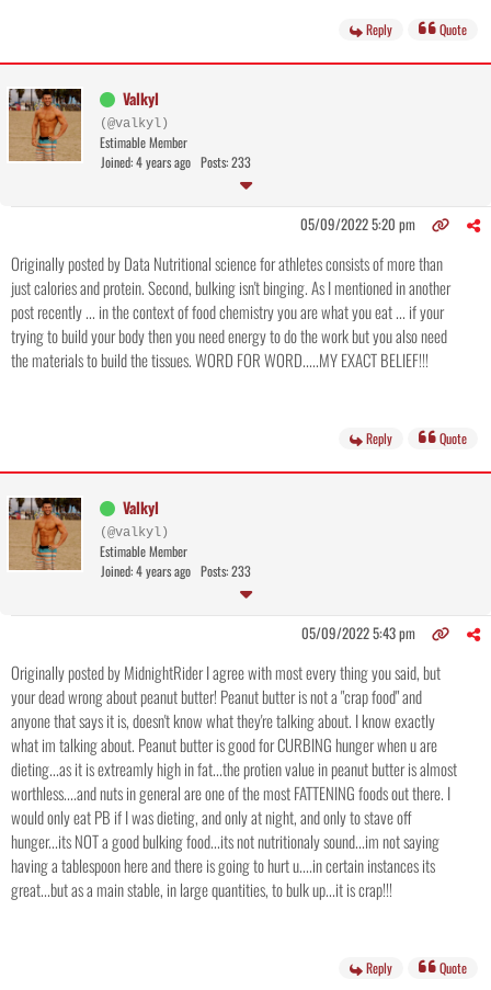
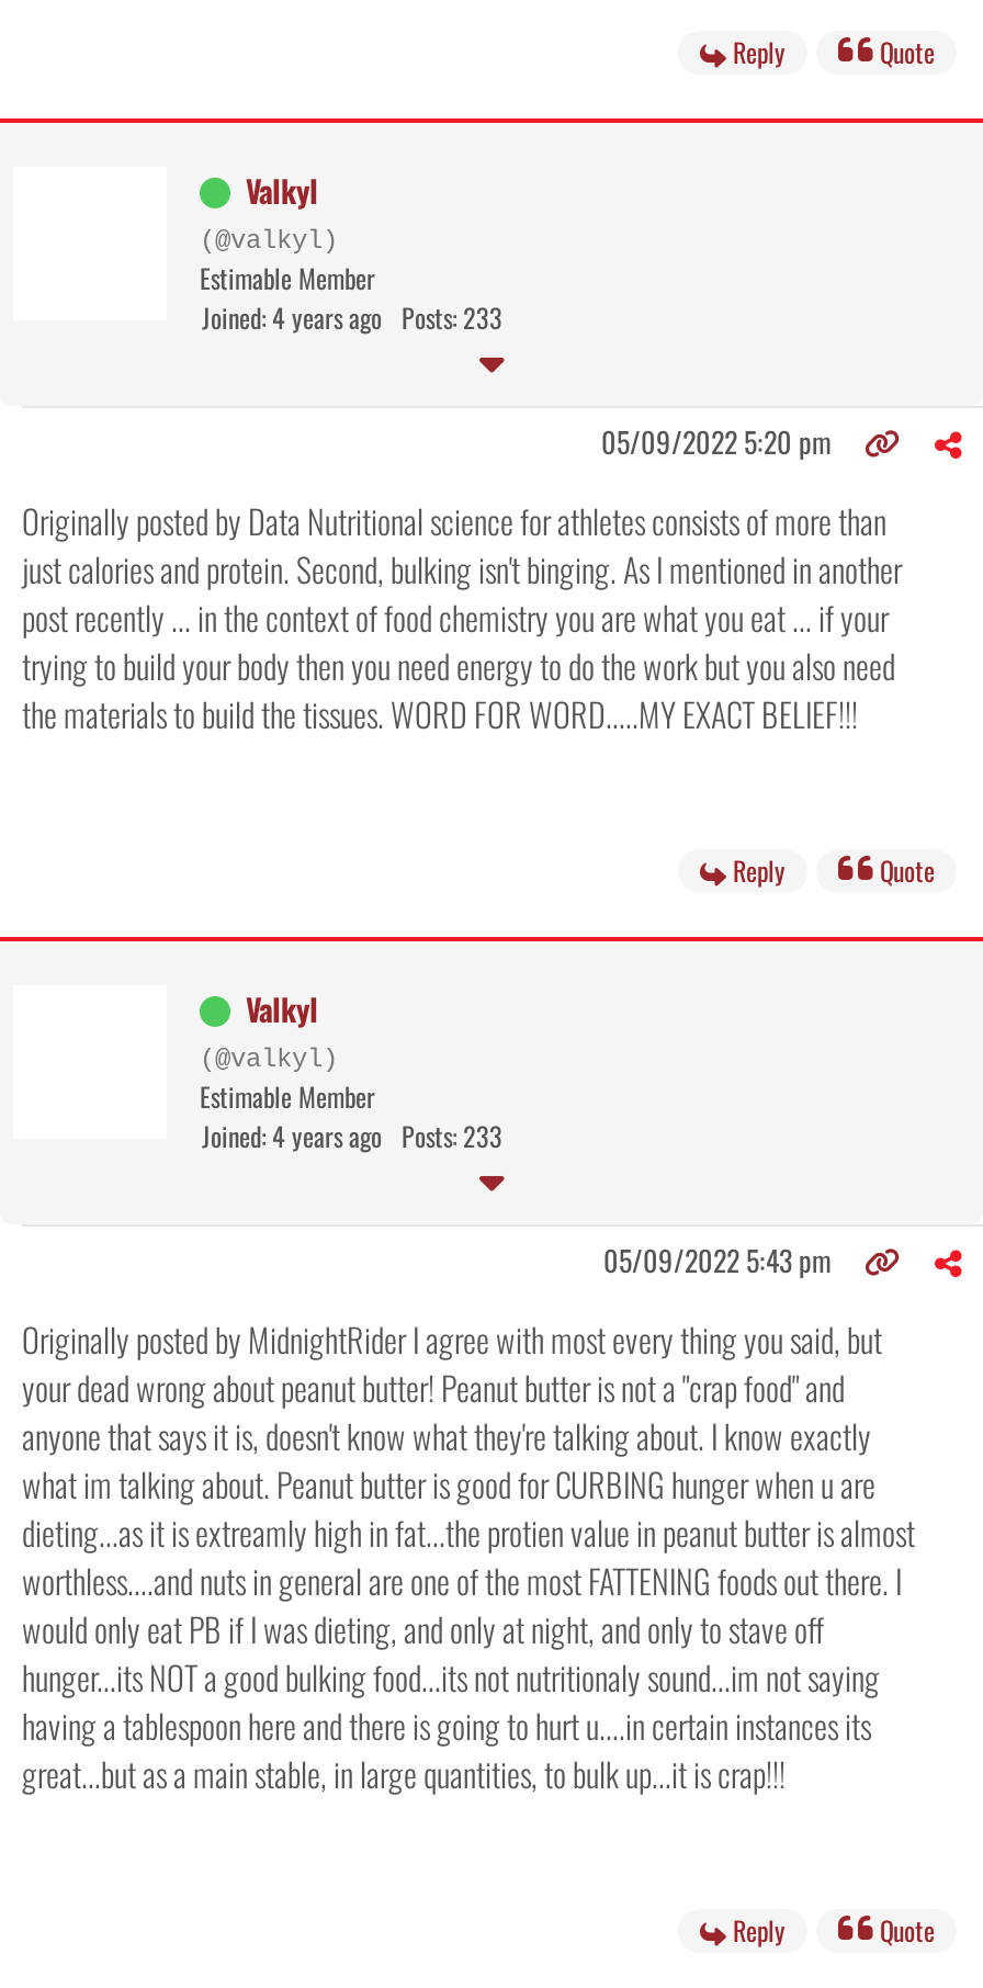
- [image]

- [image]
